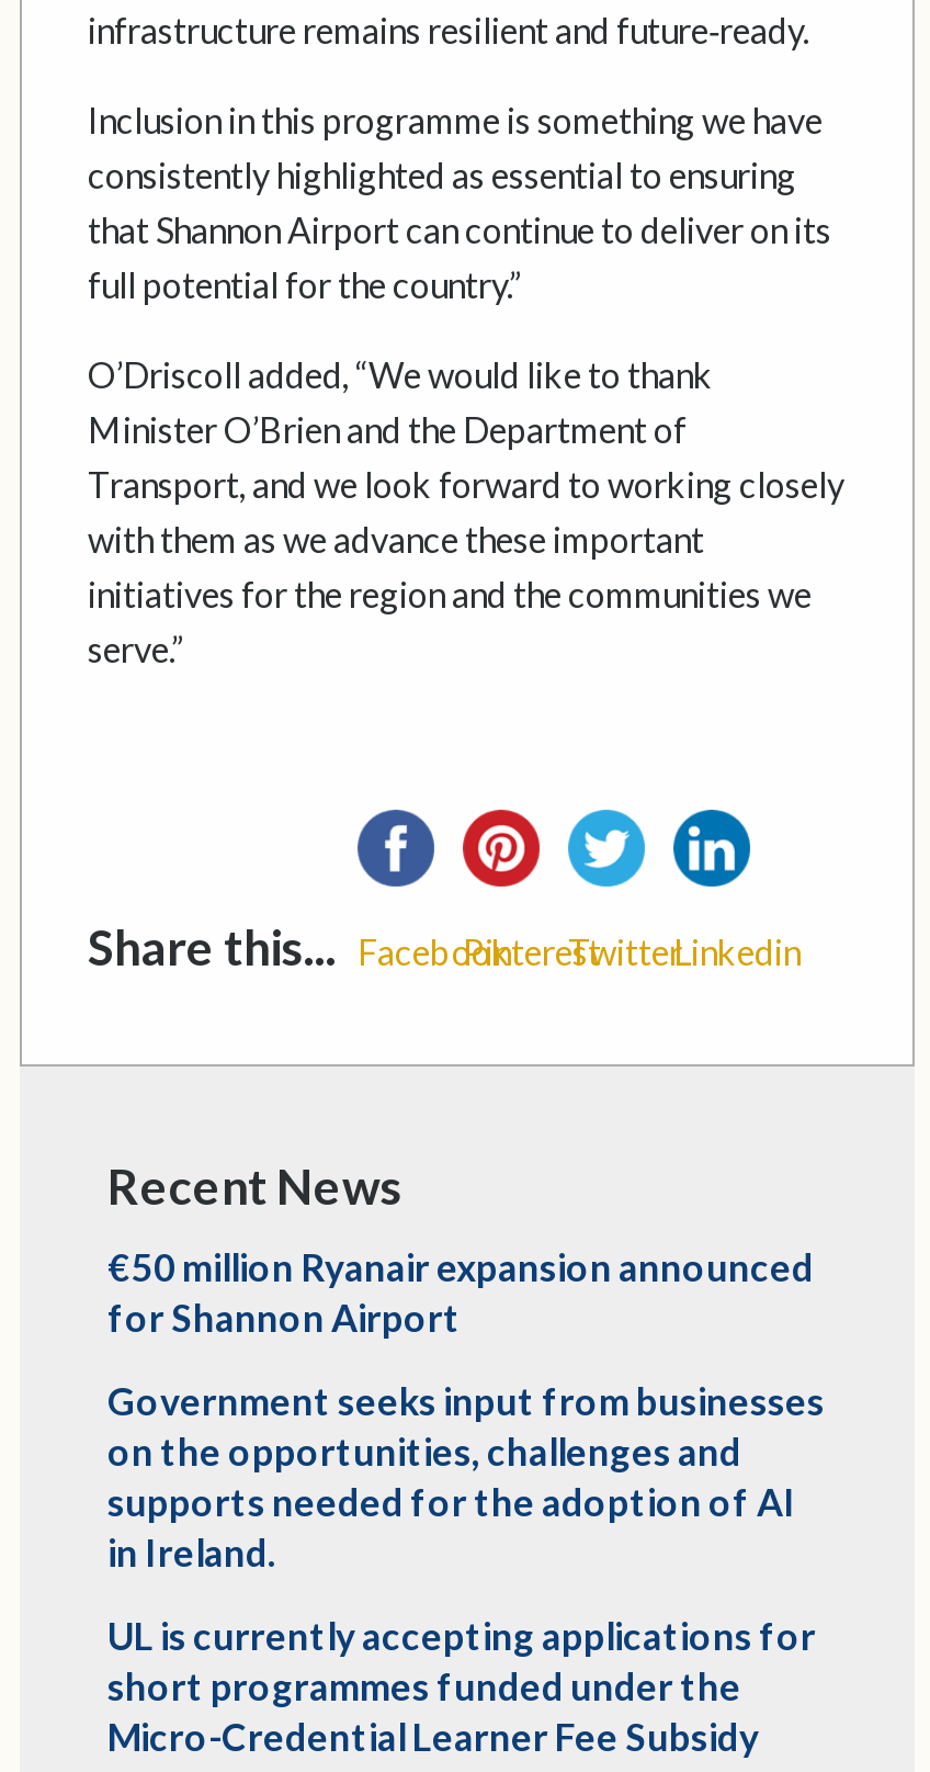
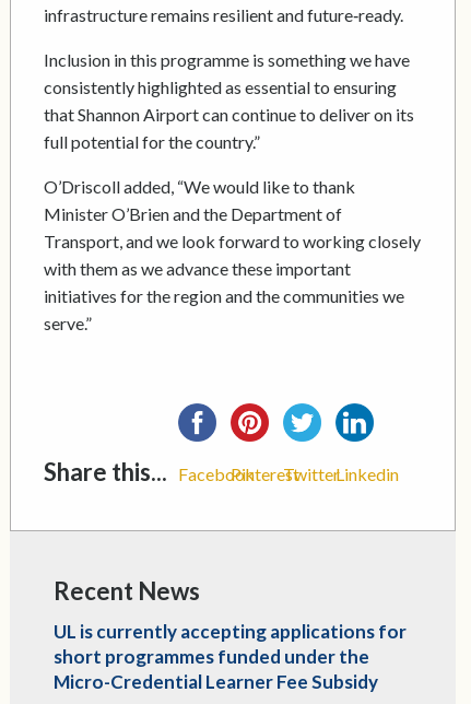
- €50 million Ryanair expansion announced
- for Shannon Airport
- Government seeks input from businesses
- on the opportunities, challenges and
- supports needed for the adoption of AI
- in Ireland.
